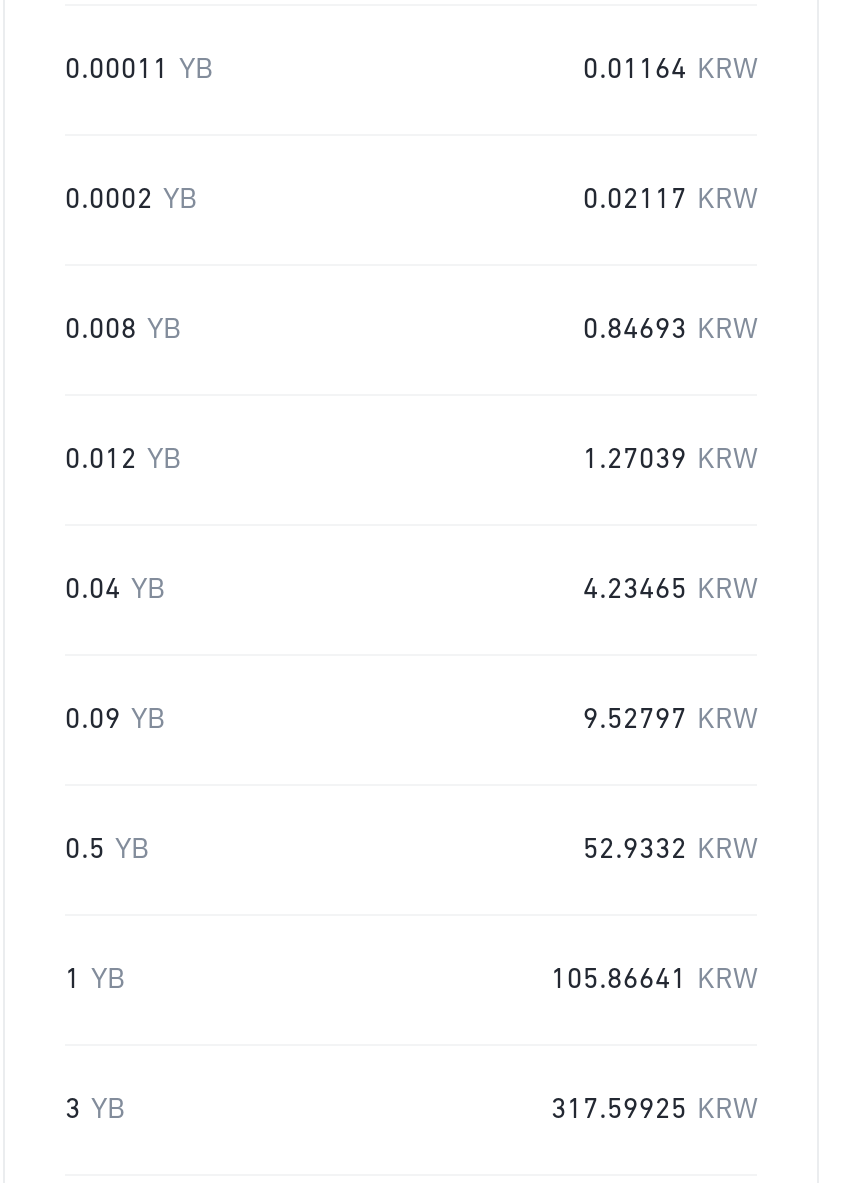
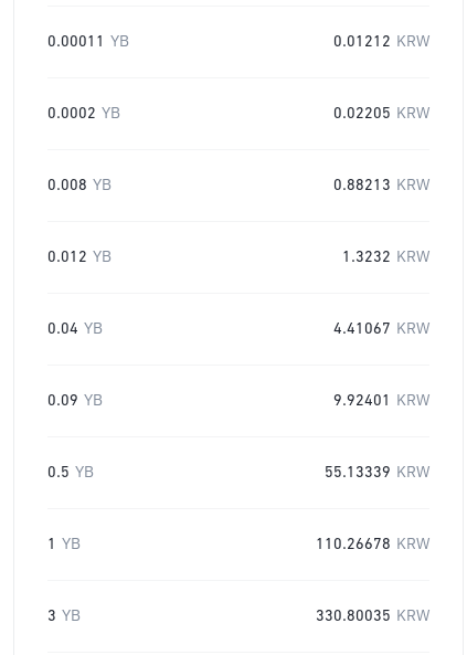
- 0.01164 KRW
+ 0.01212 KRW

- 0.02117 KRW
+ 0.02205 KRW

- 0.84693 KRW
+ 0.88213 KRW

- 1.27039 KRW
+ 1.3232 KRW

- 4.23465 KRW
+ 4.41067 KRW

- 9.52797 KRW
+ 9.92401 KRW

- 52.9332 KRW
+ 55.13339 KRW

- 105.86641 KRW
+ 110.26678 KRW

- 317.59925 KRW
+ 330.80035 KRW
